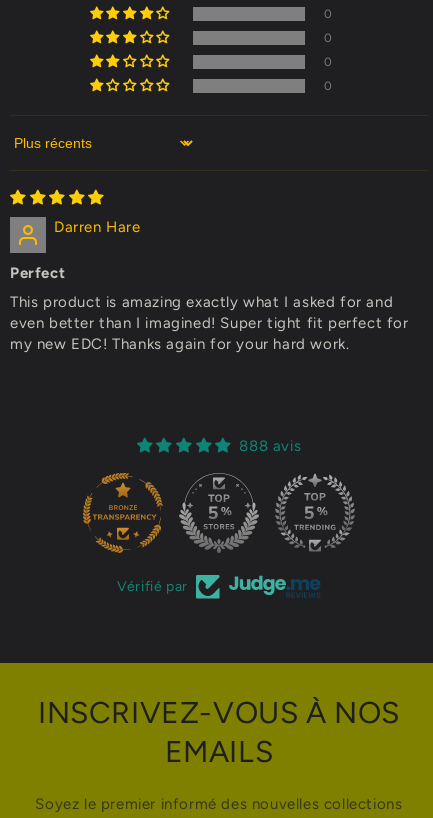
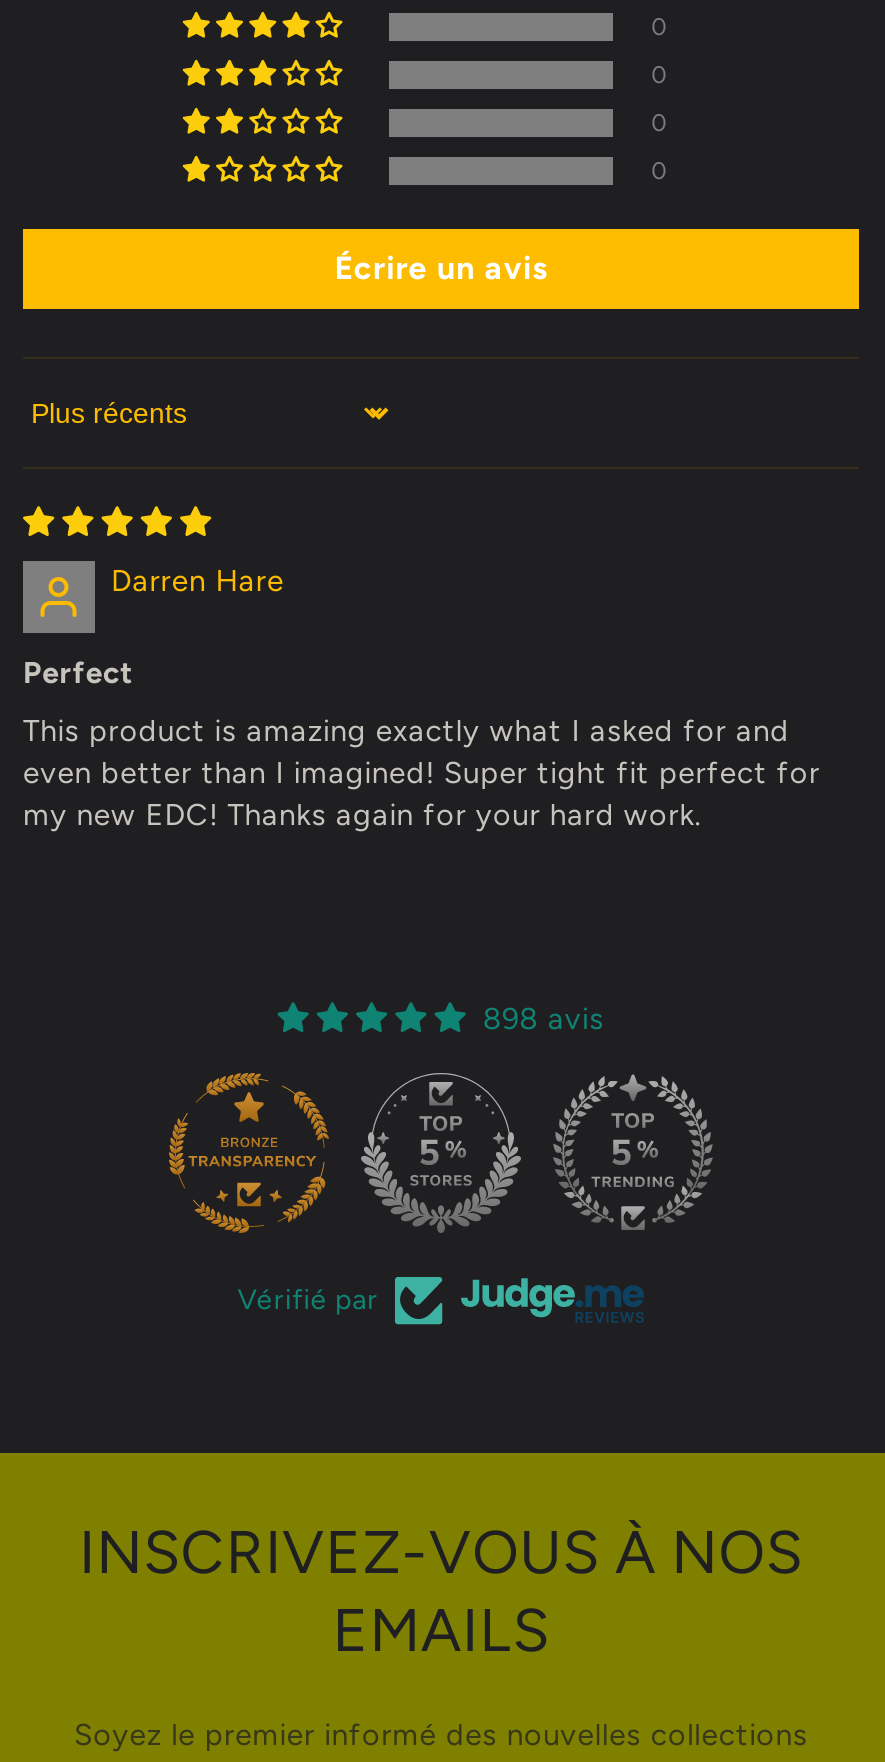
+ Écrire un avis

- 888 avis
+ 898 avis
